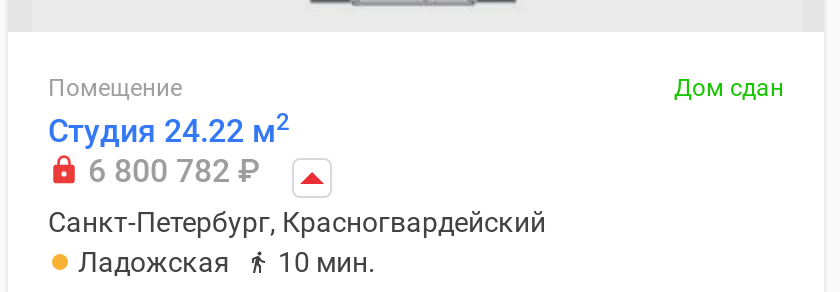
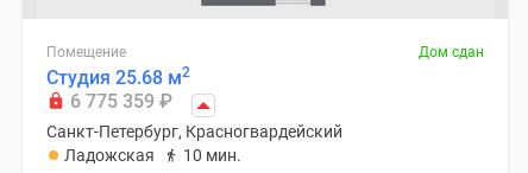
- Студия 24.22 м2
+ Студия 25.68 м2

- 6 800 782 ₽
+ 6 775 359 ₽
